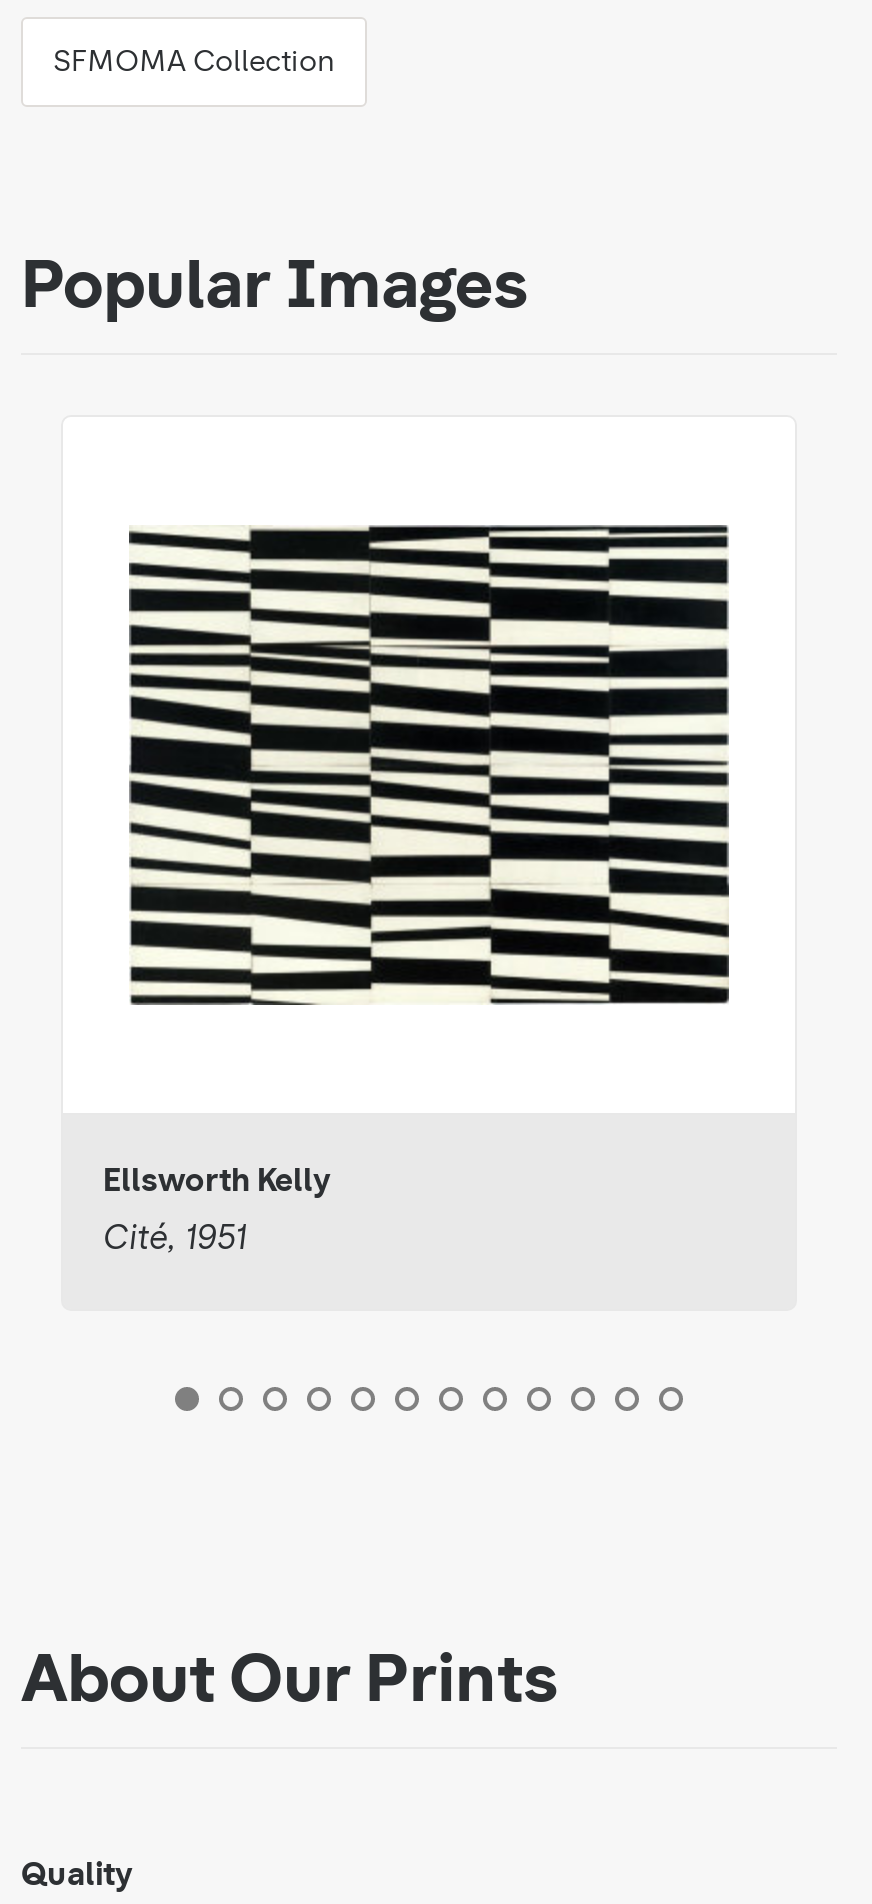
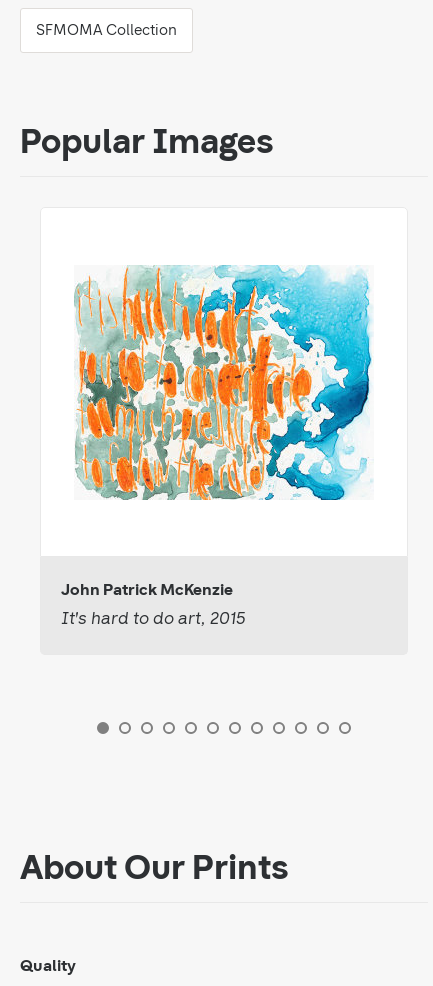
- [image]
+ [image]

- Ellsworth Kelly
+ John Patrick McKenzie

- Cité, 1951
+ It's hard to do art, 2015
